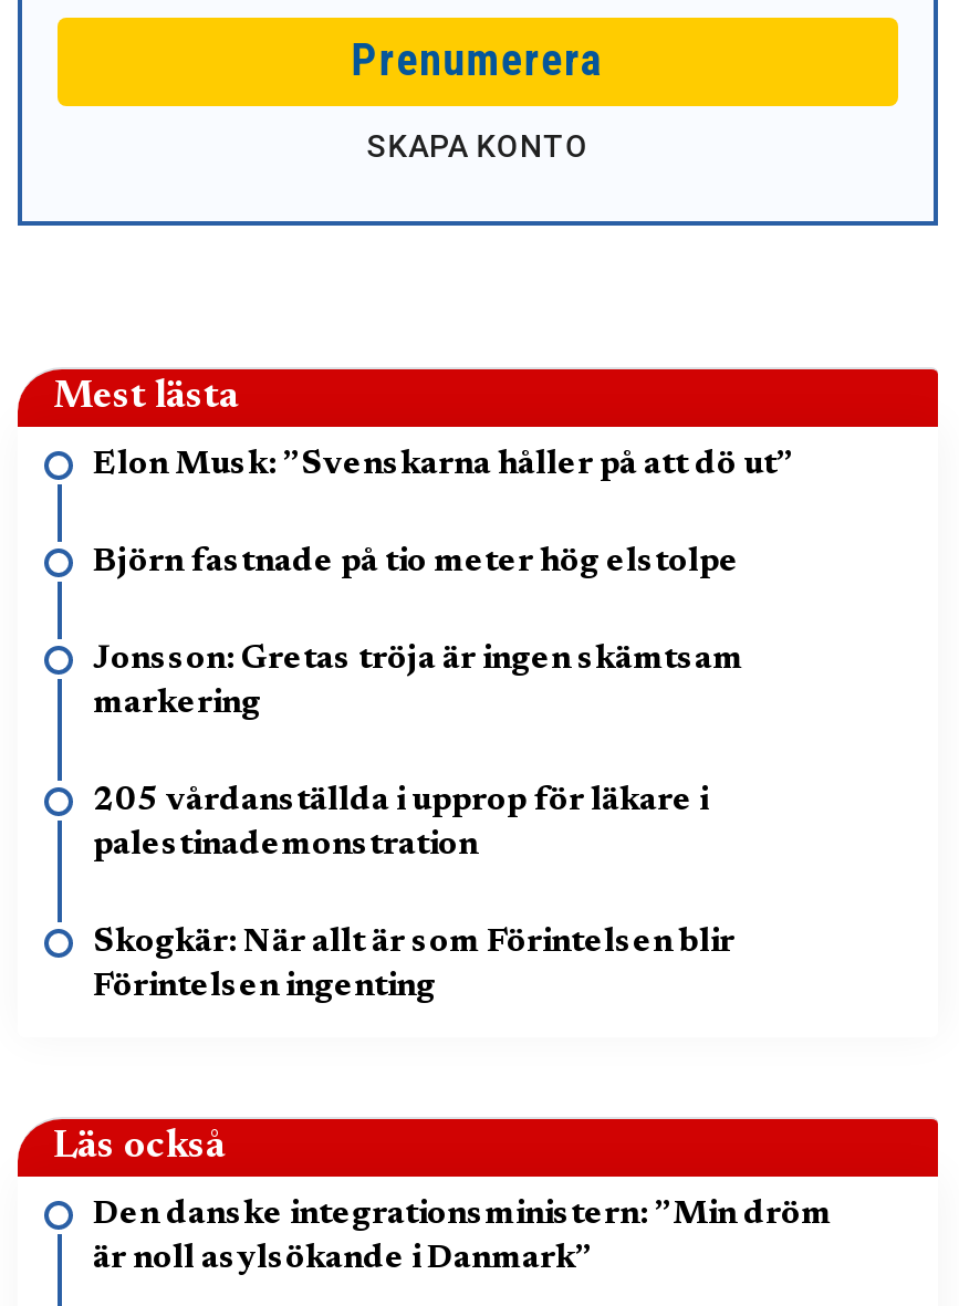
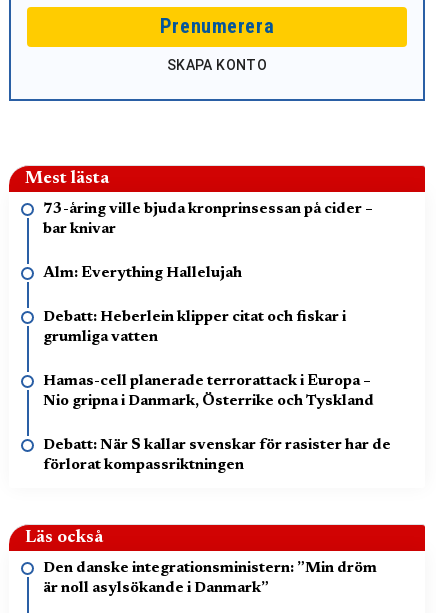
- Elon Musk: ”Svenskarna håller på att dö ut”
+ 73-åring ville bjuda kronprinsessan på cider –
+ bar knivar

- Björn fastnade på tio meter hög elstolpe
+ Alm: Everything Hallelujah

- Jonsson: Gretas tröja är ingen skämtsam
- markering
+ Debatt: Heberlein klipper citat och fiskar i
+ grumliga vatten

- 205 vårdanställda i upprop för läkare i
- palestinademonstration
+ Hamas-cell planerade terrorattack i Europa –
+ Nio gripna i Danmark, Österrike och Tyskland

- Skogkär: När allt är som Förintelsen blir
- Förintelsen ingenting
+ Debatt: När S kallar svenskar för rasister har de
+ förlorat kompassriktningen
